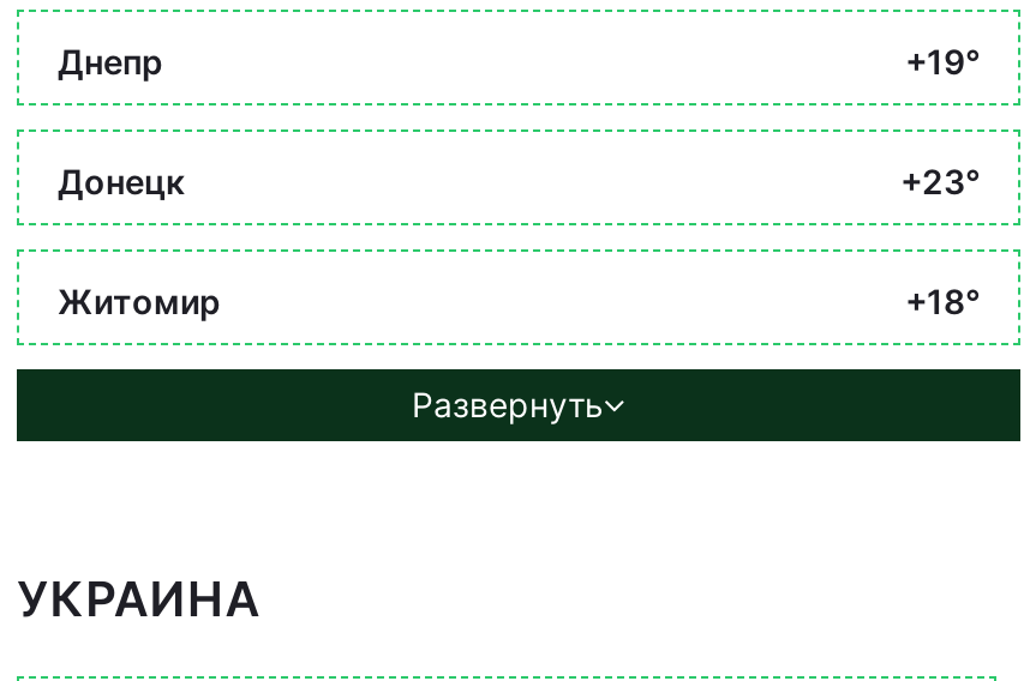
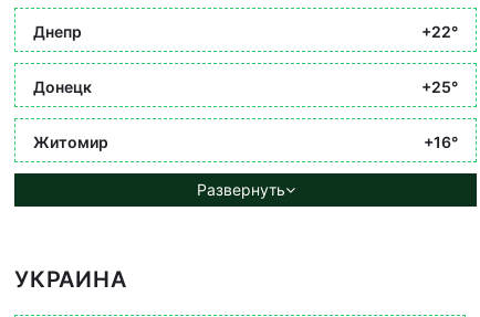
- +19°
+ +22°

- +23°
+ +25°

- +18°
+ +16°
